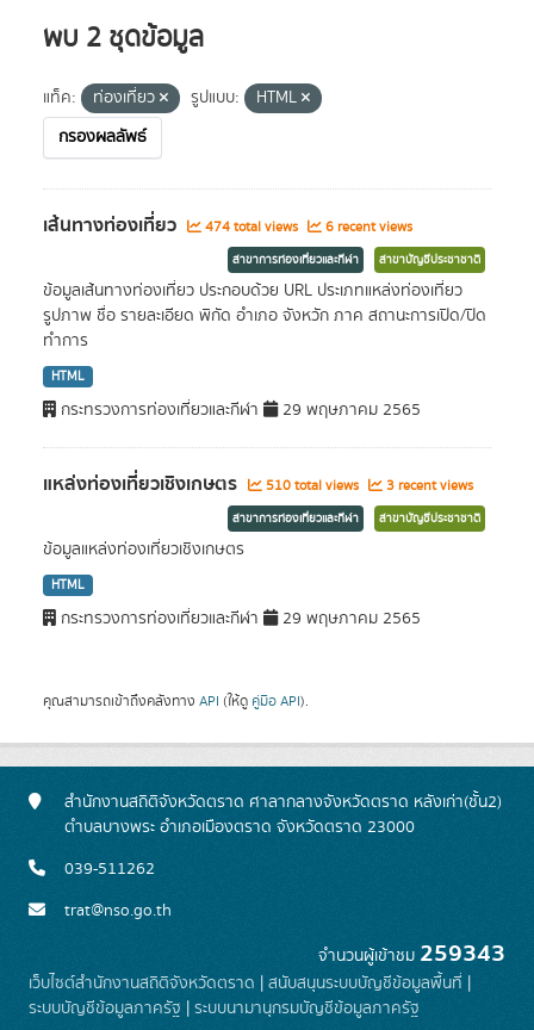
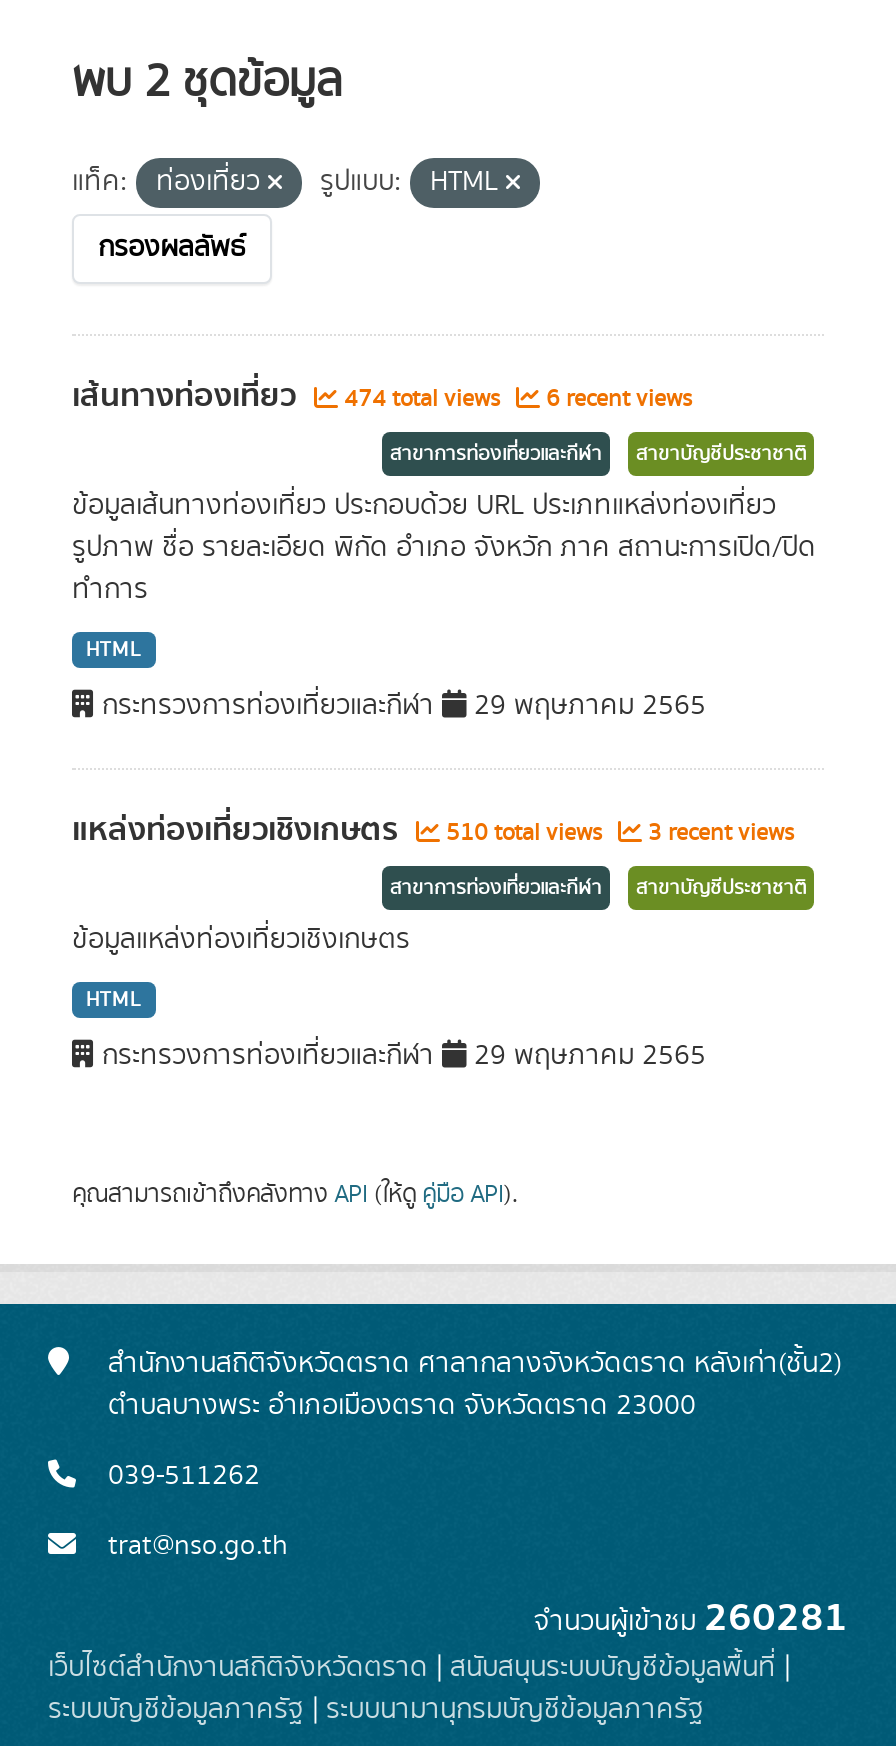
- จำนวนผู้เข้าชม259343
+ จำนวนผู้เข้าชม260281
